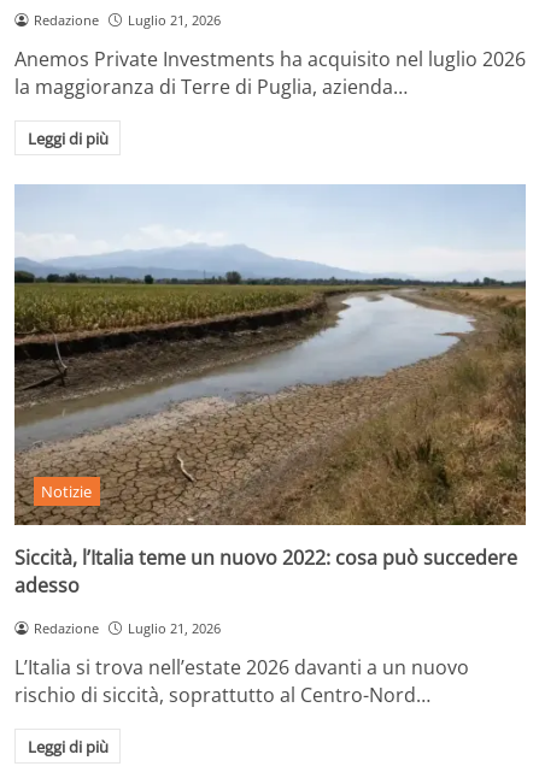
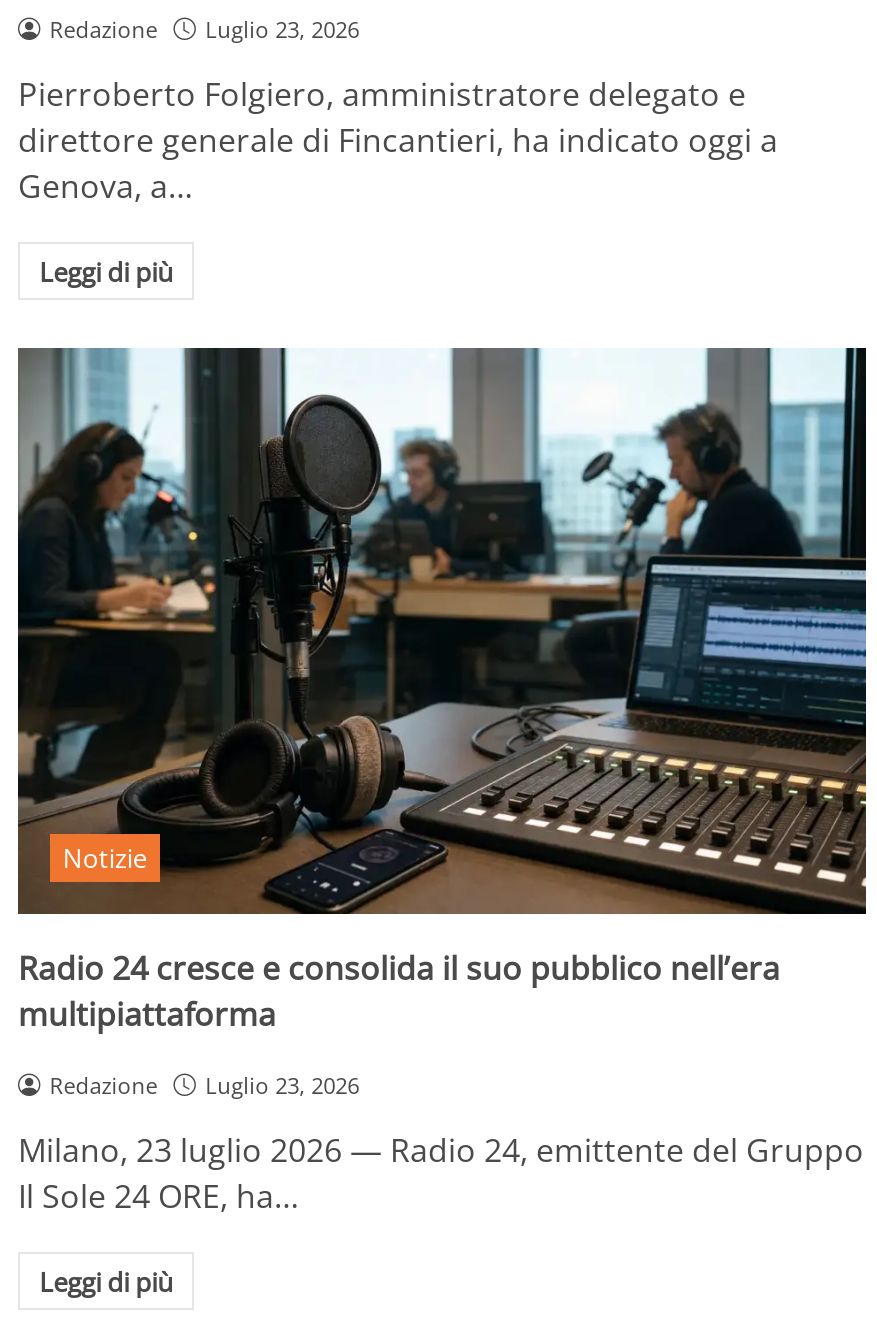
- Redazione Luglio 21, 2026
+ Redazione Luglio 23, 2026

- Anemos Private Investments ha acquisito nel luglio 2026
- la maggioranza di Terre di Puglia, azienda…
+ Pierroberto Folgiero, amministratore delegato e
+ direttore generale di Fincantieri, ha indicato oggi a
+ Genova, a…

- [image]
- Siccità, l’Italia teme un nuovo 2022: cosa può succedere
- adesso
+ [image]
+ Radio 24 cresce e consolida il suo pubblico nell’era
+ multipiattaforma

- Redazione Luglio 21, 2026
+ Redazione Luglio 23, 2026

- L’Italia si trova nell’estate 2026 davanti a un nuovo
- rischio di siccità, soprattutto al Centro-Nord…
+ Milano, 23 luglio 2026 — Radio 24, emittente del Gruppo
+ Il Sole 24 ORE, ha…
